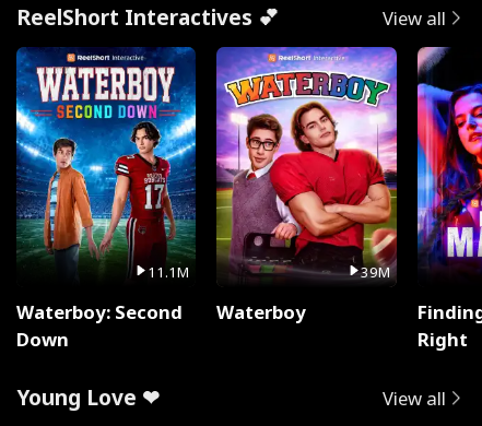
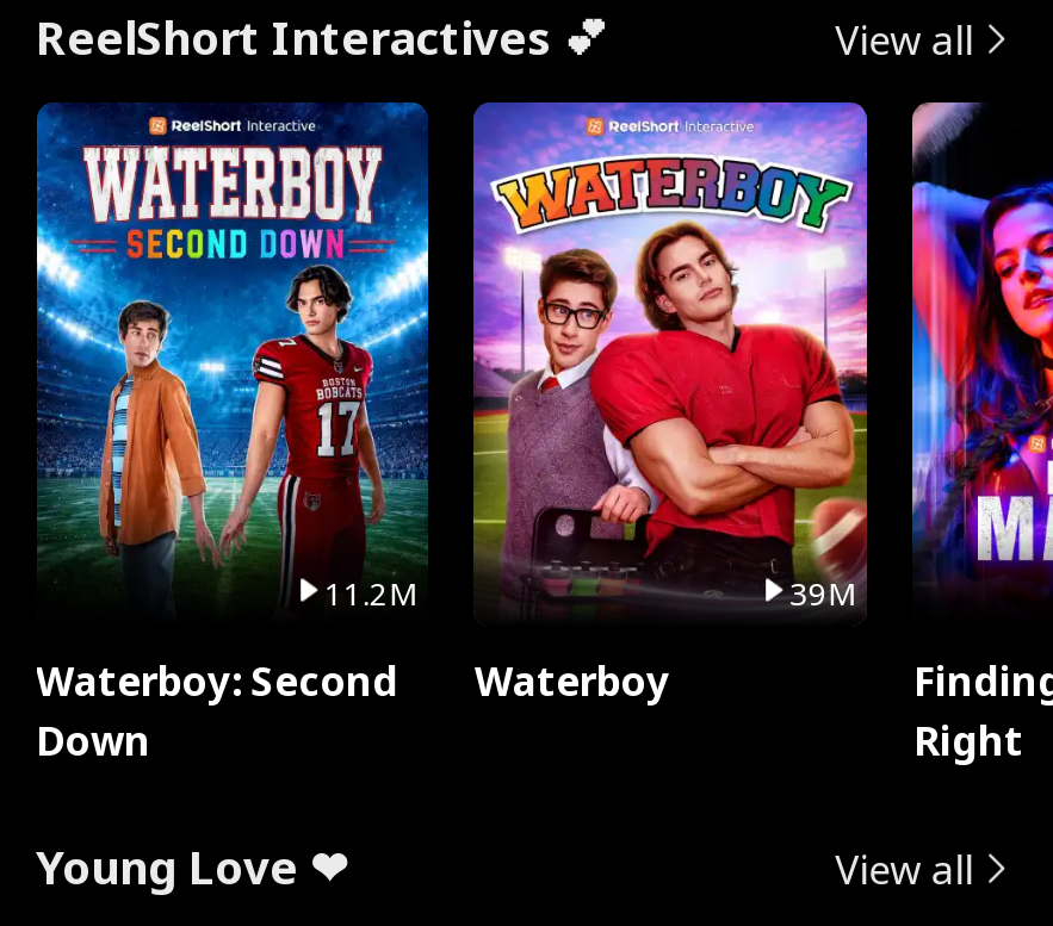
- 11.1M
+ 11.2M
